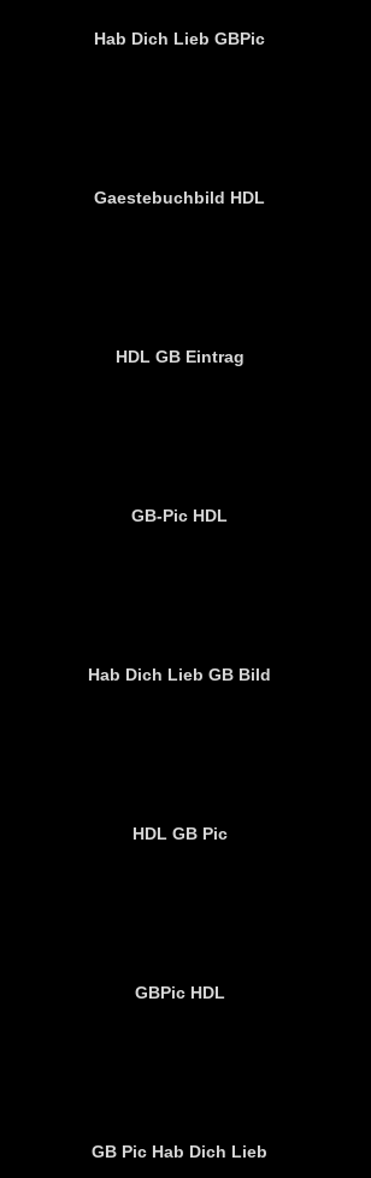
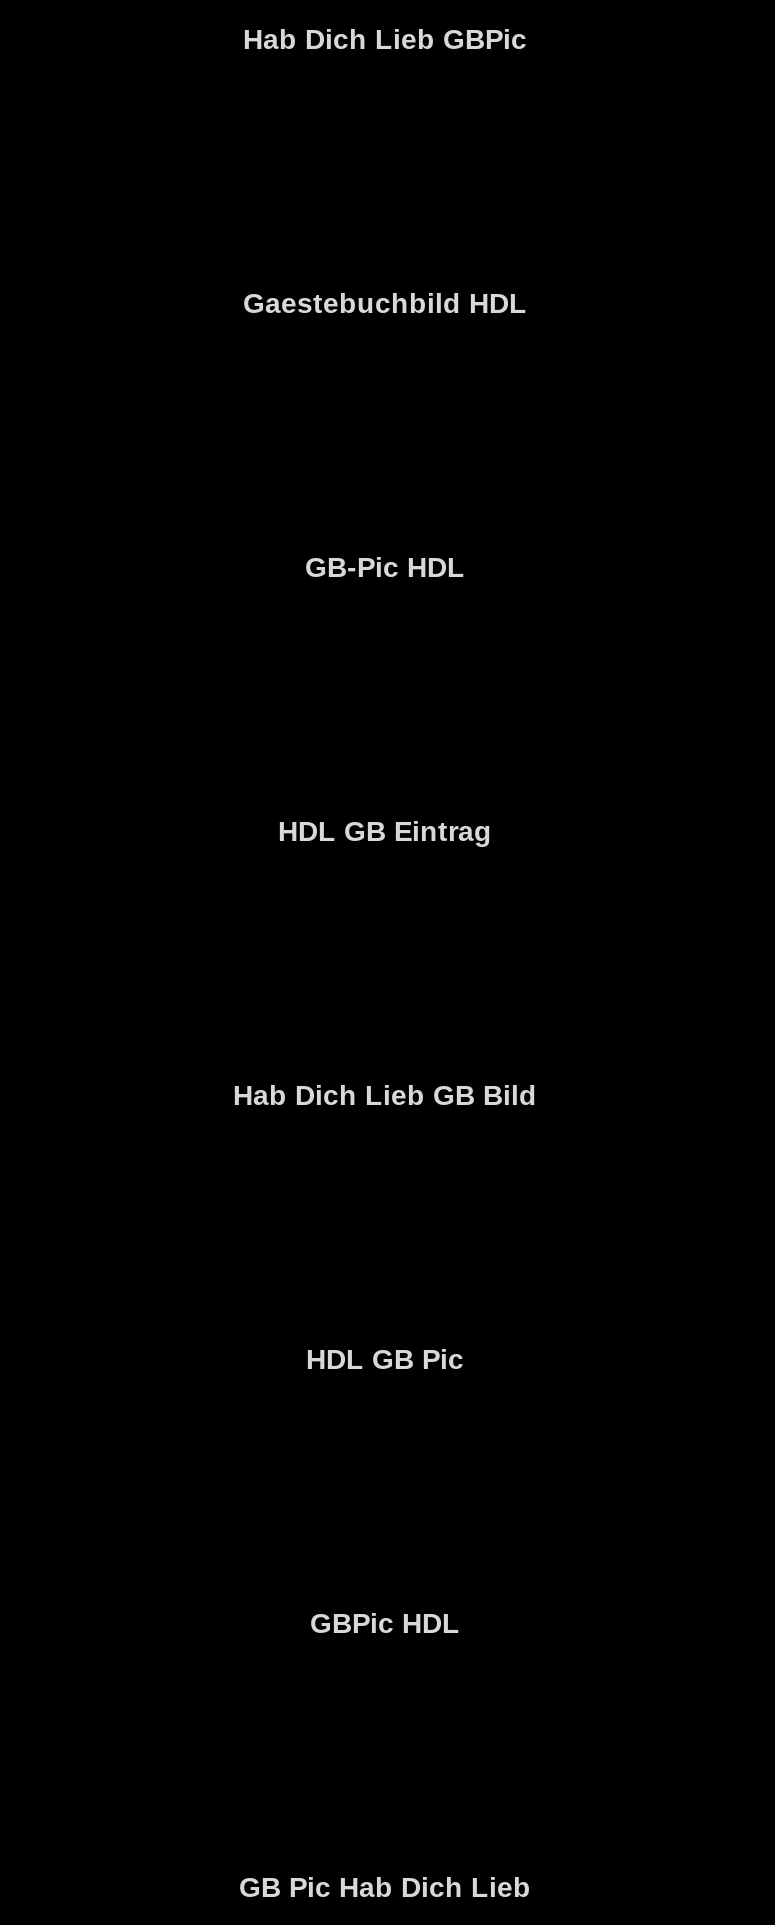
moved down: HDL GB Eintrag

moved up: GB-Pic HDL
